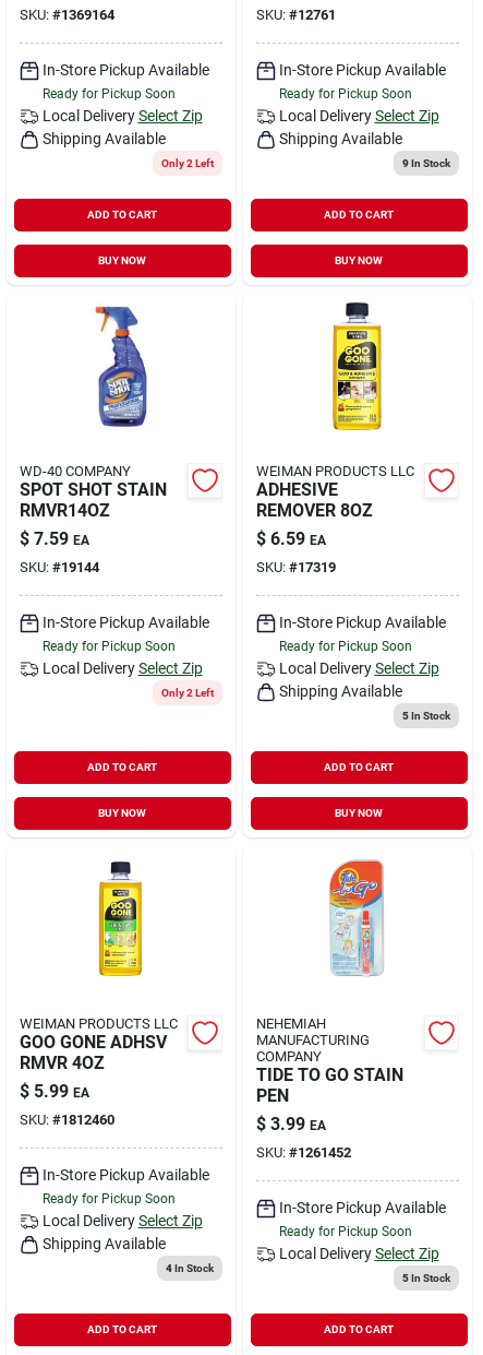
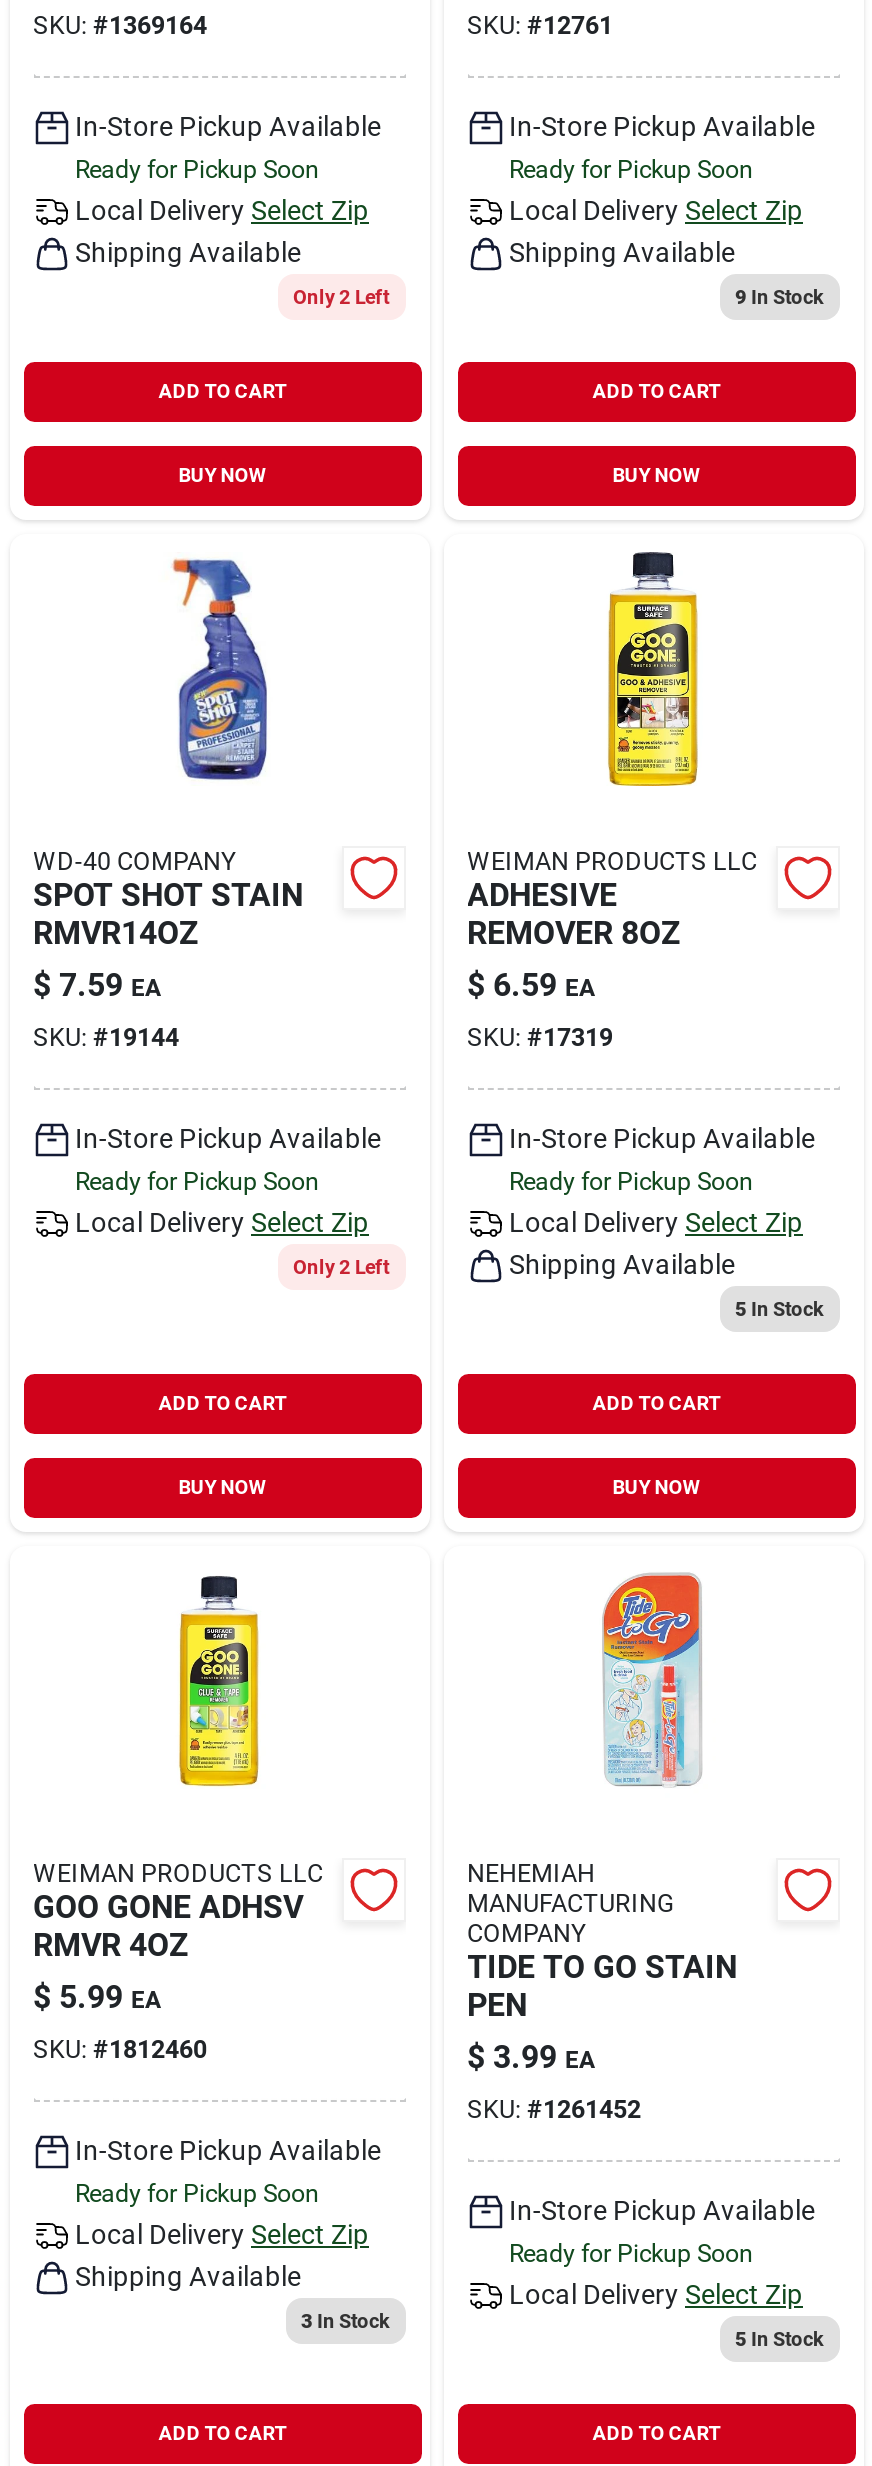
- 4 In Stock
+ 3 In Stock
